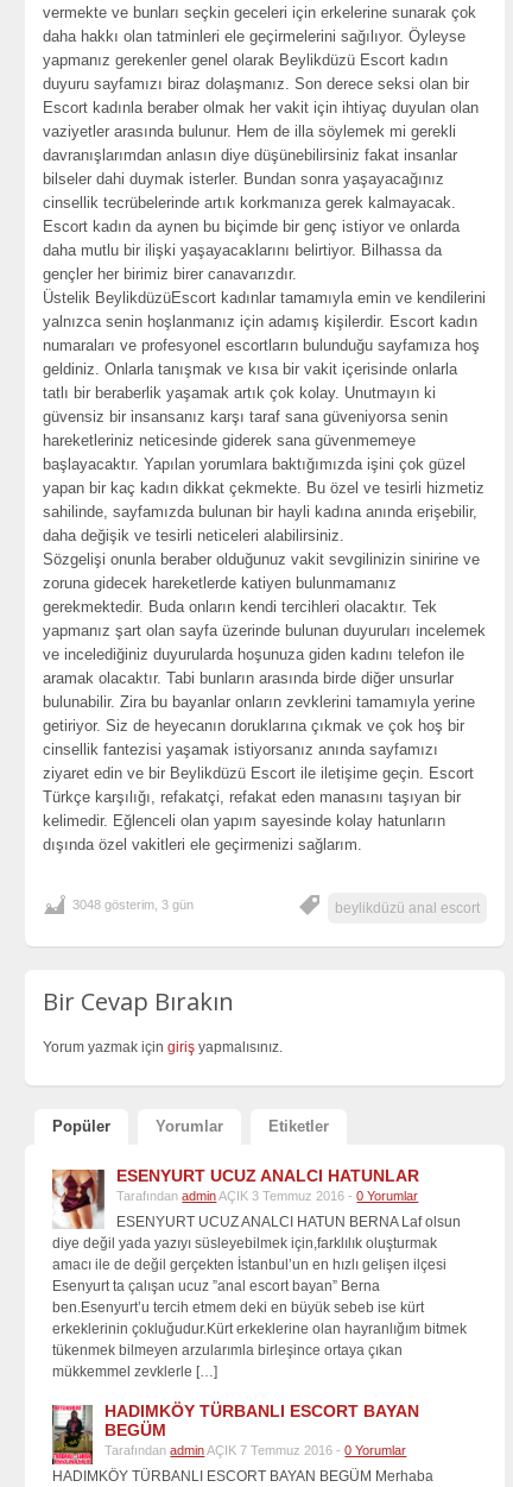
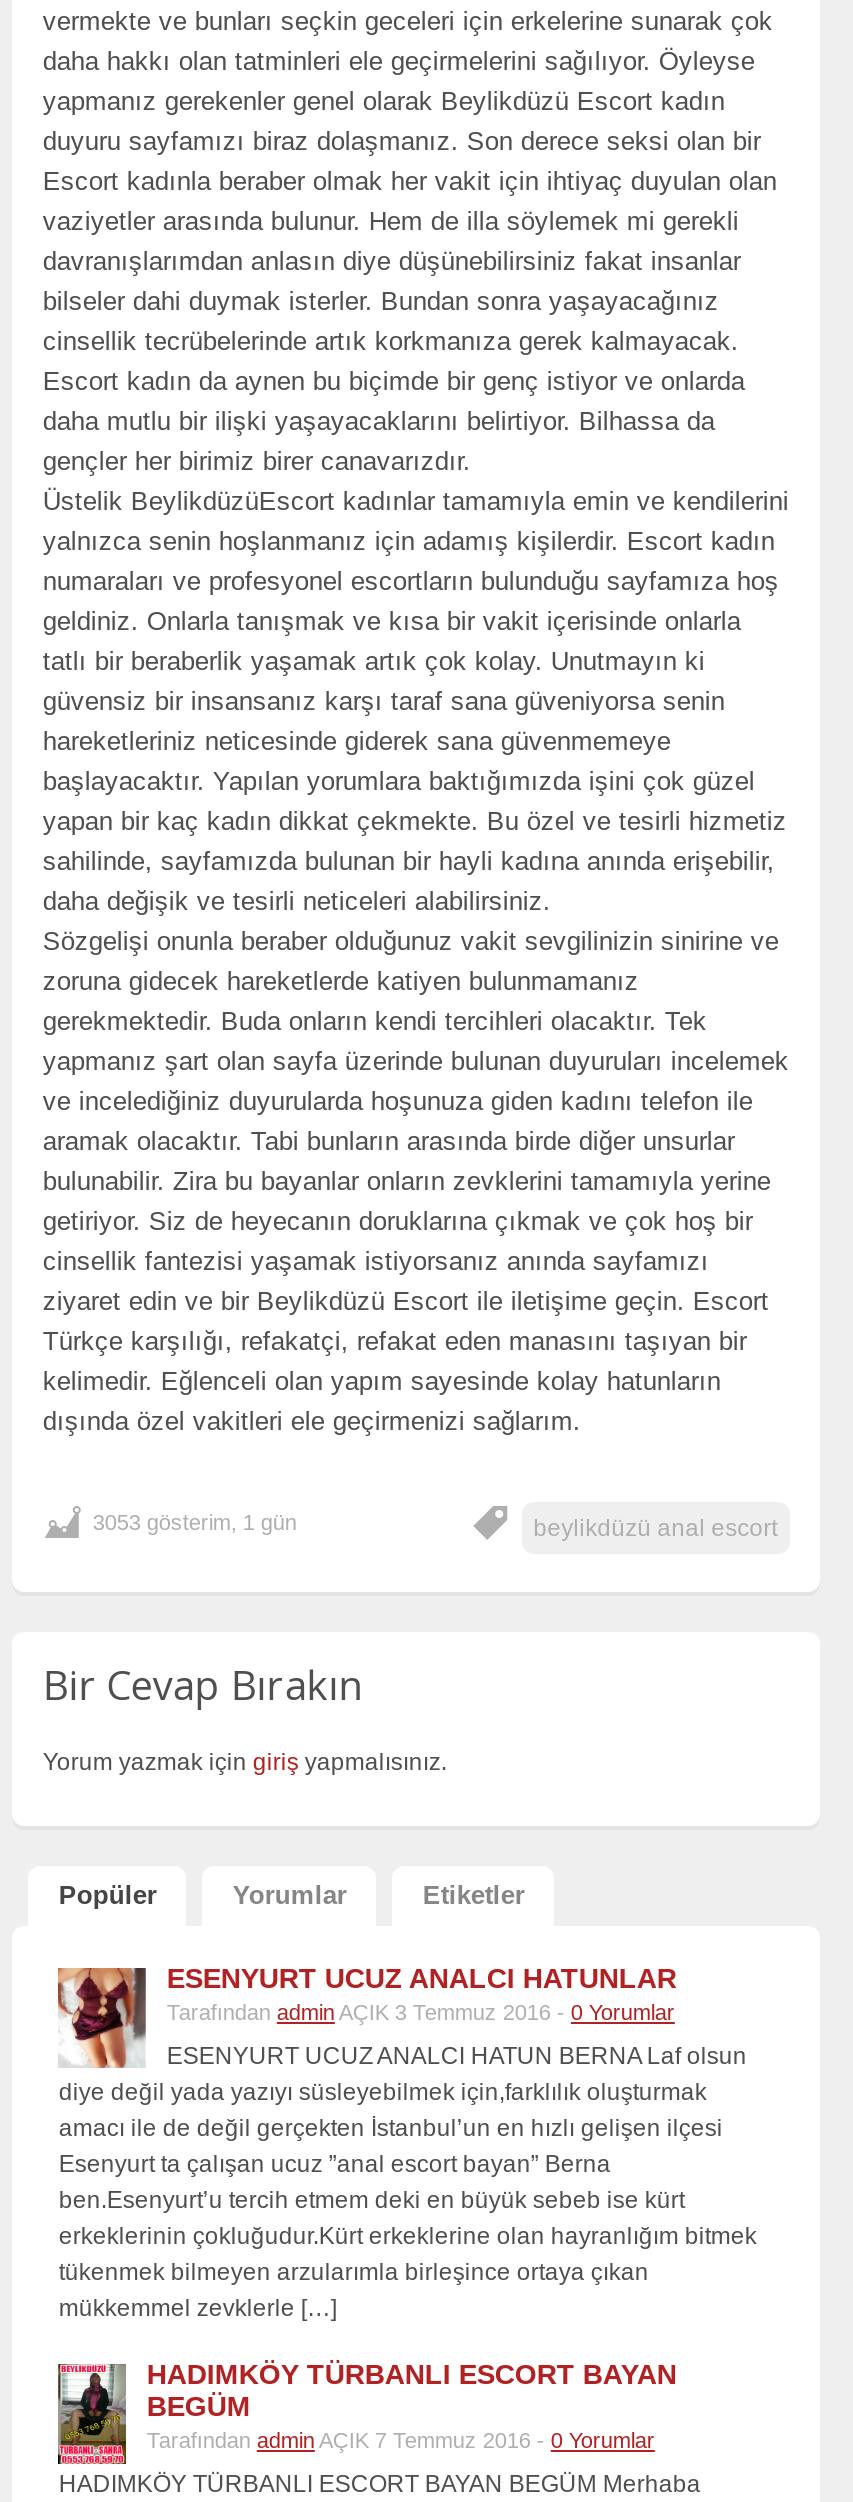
- 3048 gösterim, 3 gün
+ 3053 gösterim, 1 gün
